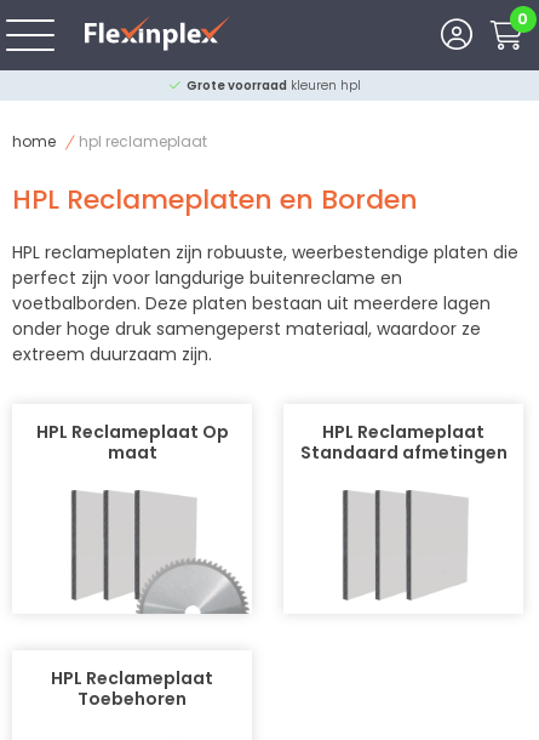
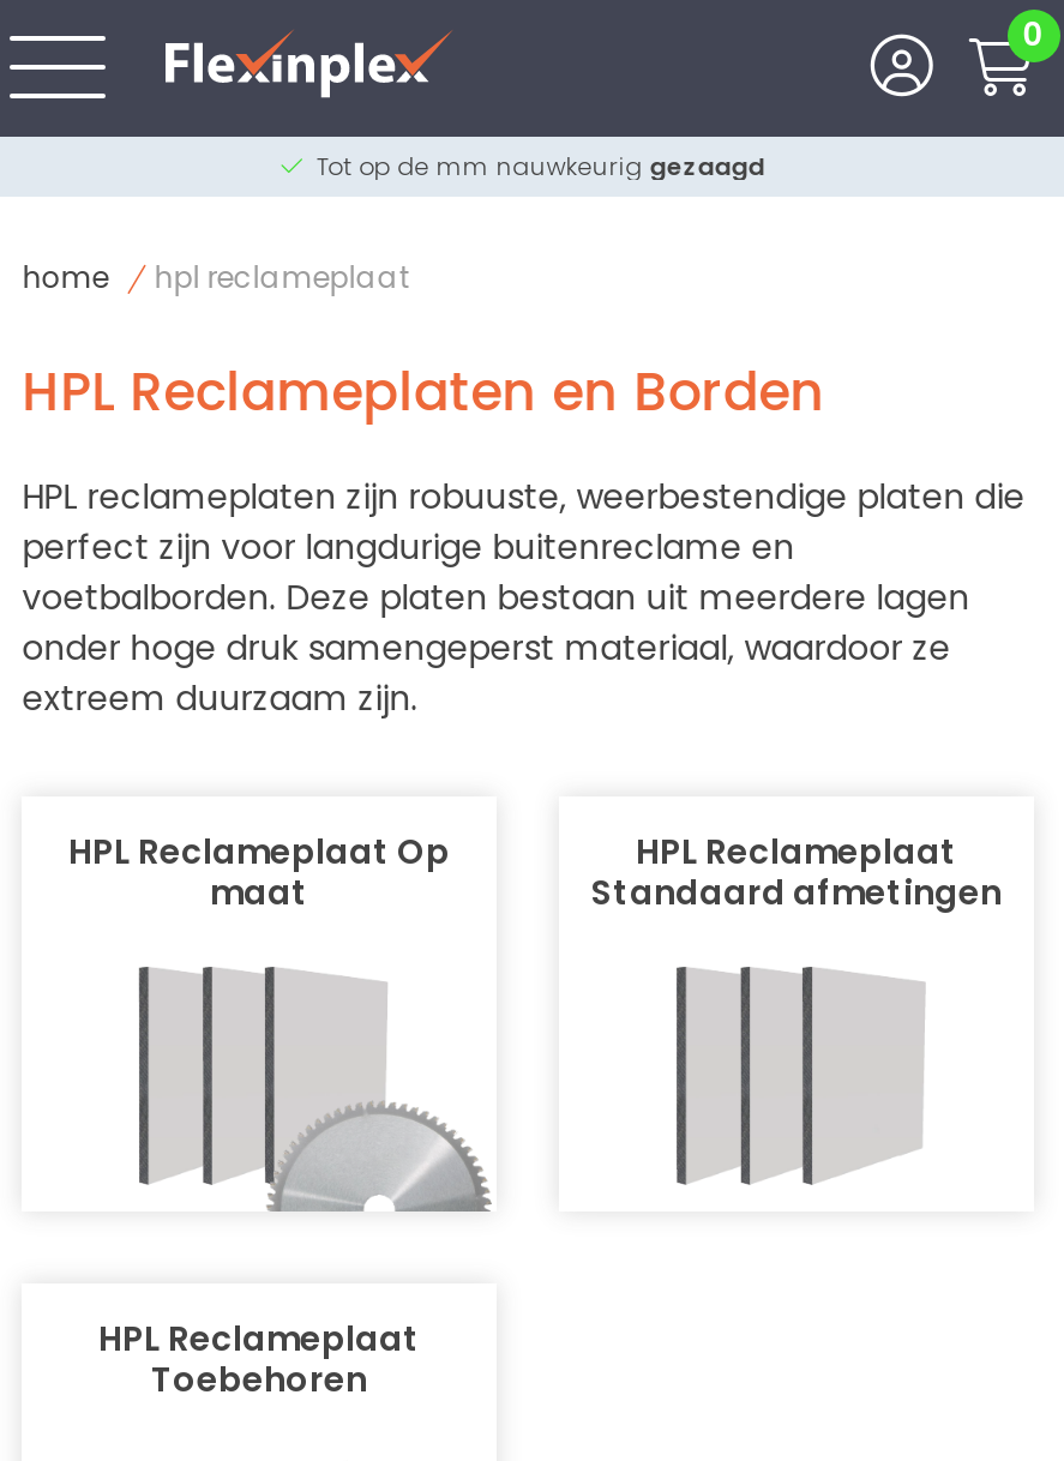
- Grote voorraad kleuren hpl
+ Tot op de mm nauwkeurig gezaagd
